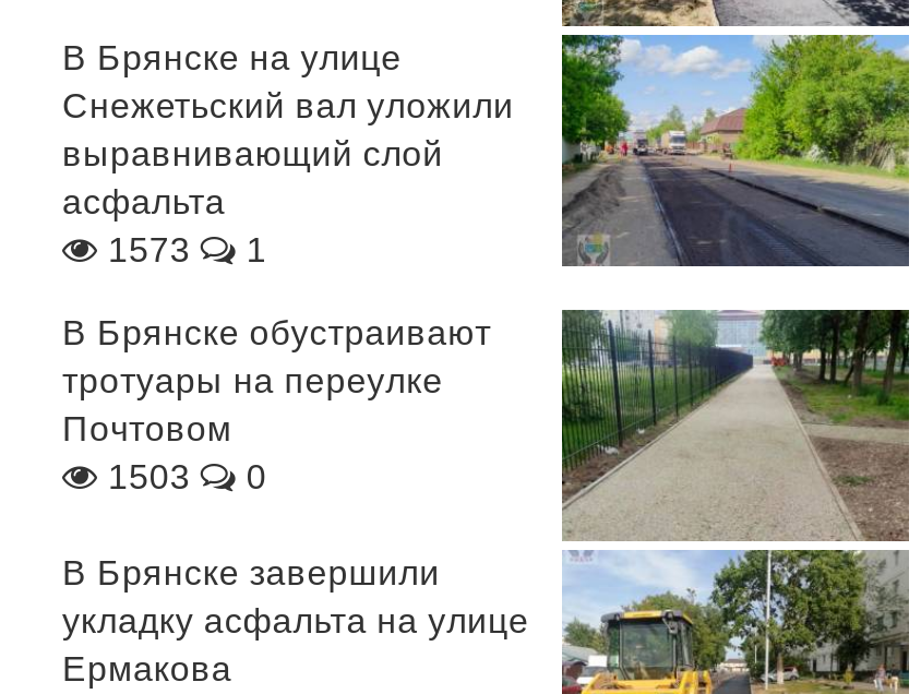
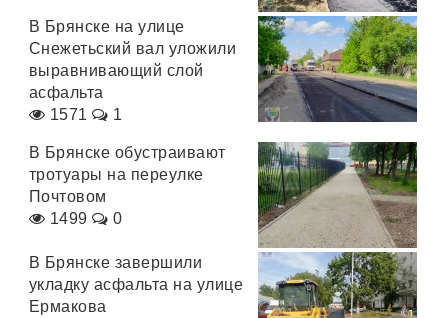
- 1573 1
+ 1571 1

- 1503 0
+ 1499 0
